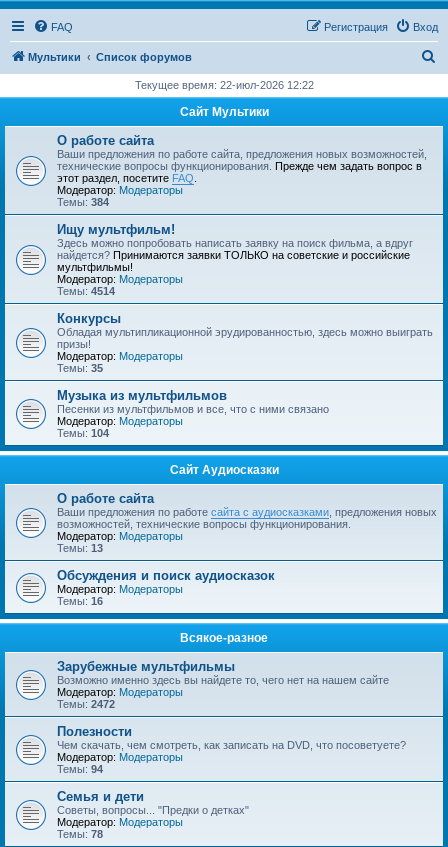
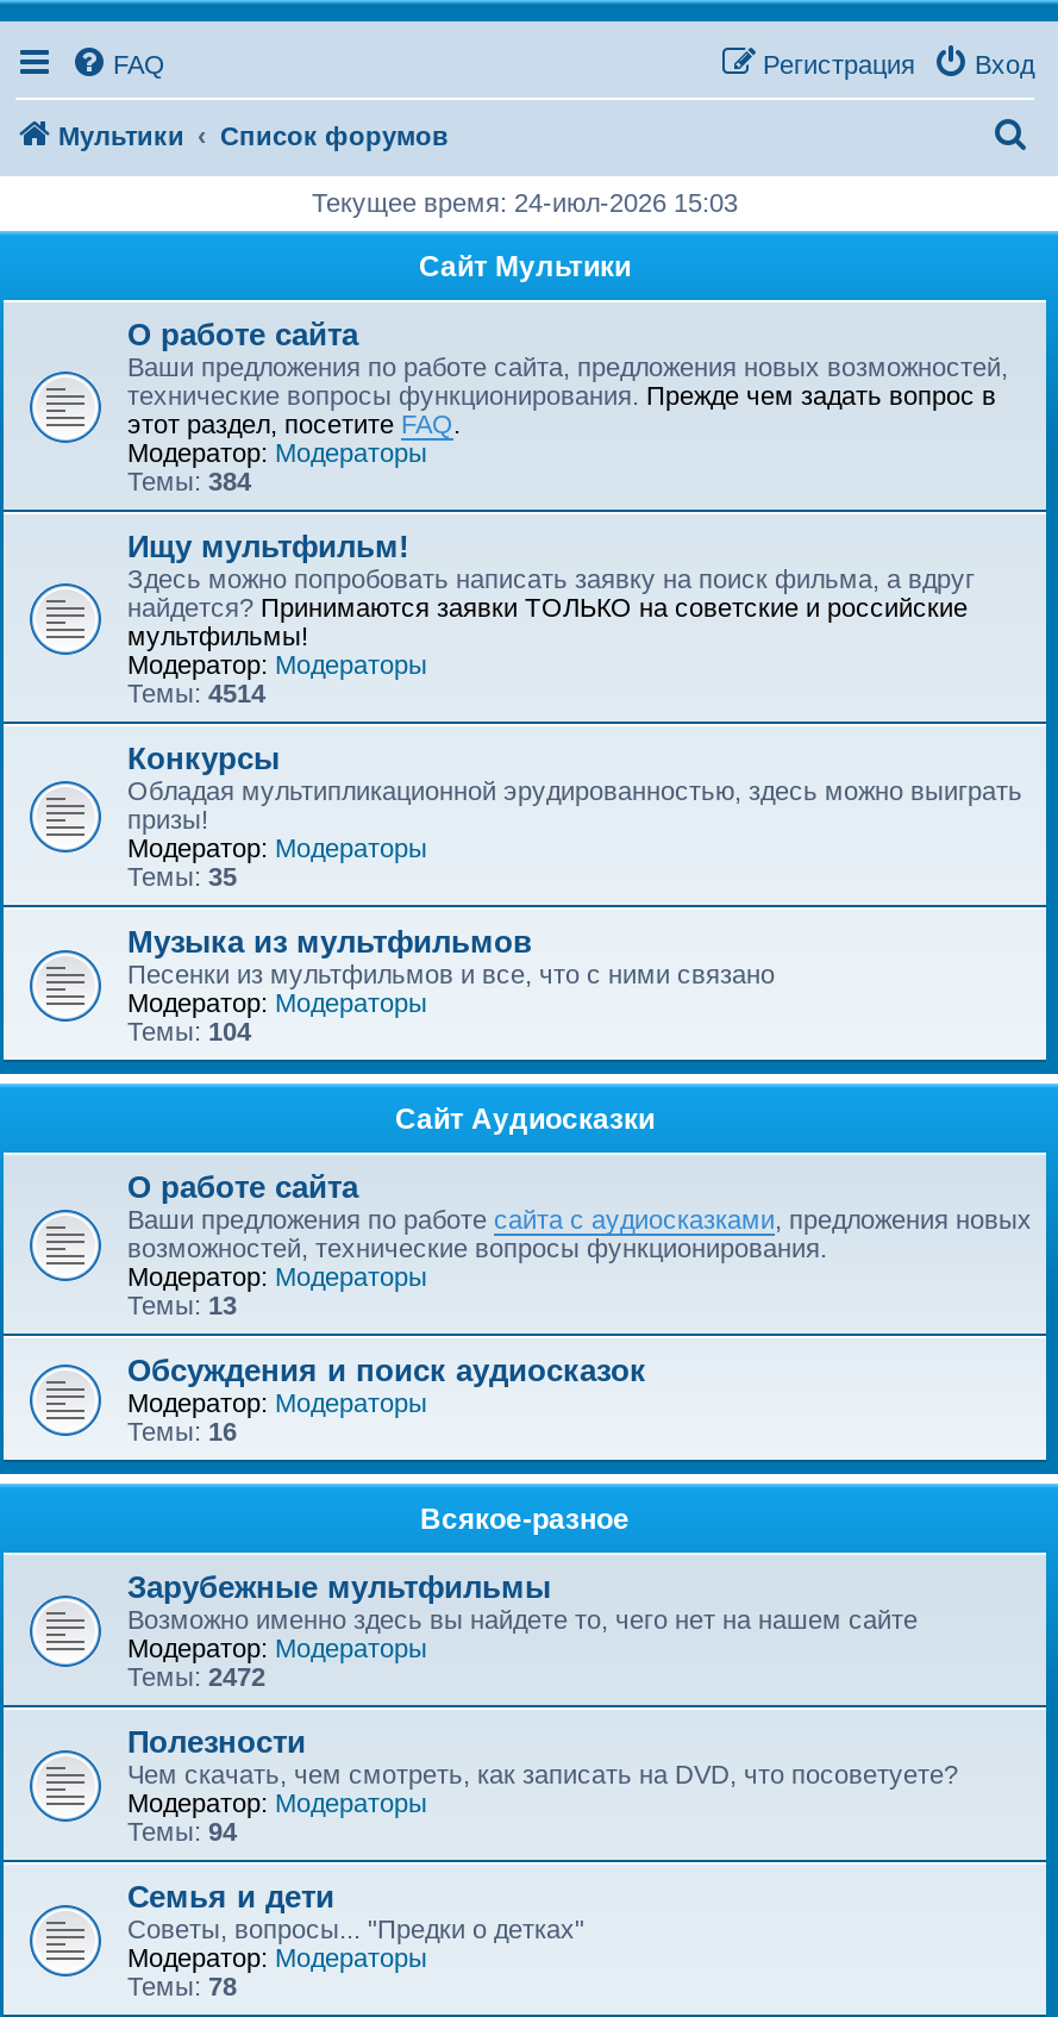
- Текущее время: 22-июл-2026 12:22
+ Текущее время: 24-июл-2026 15:03
